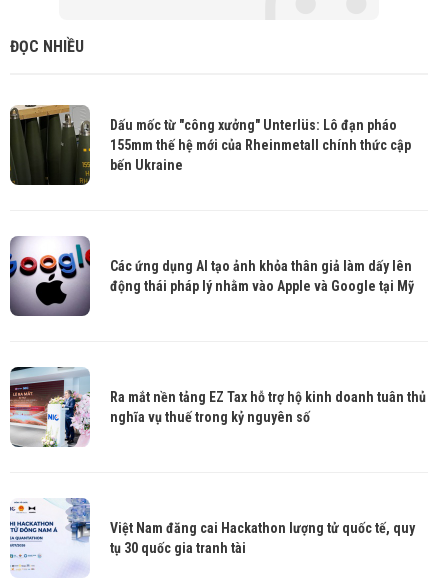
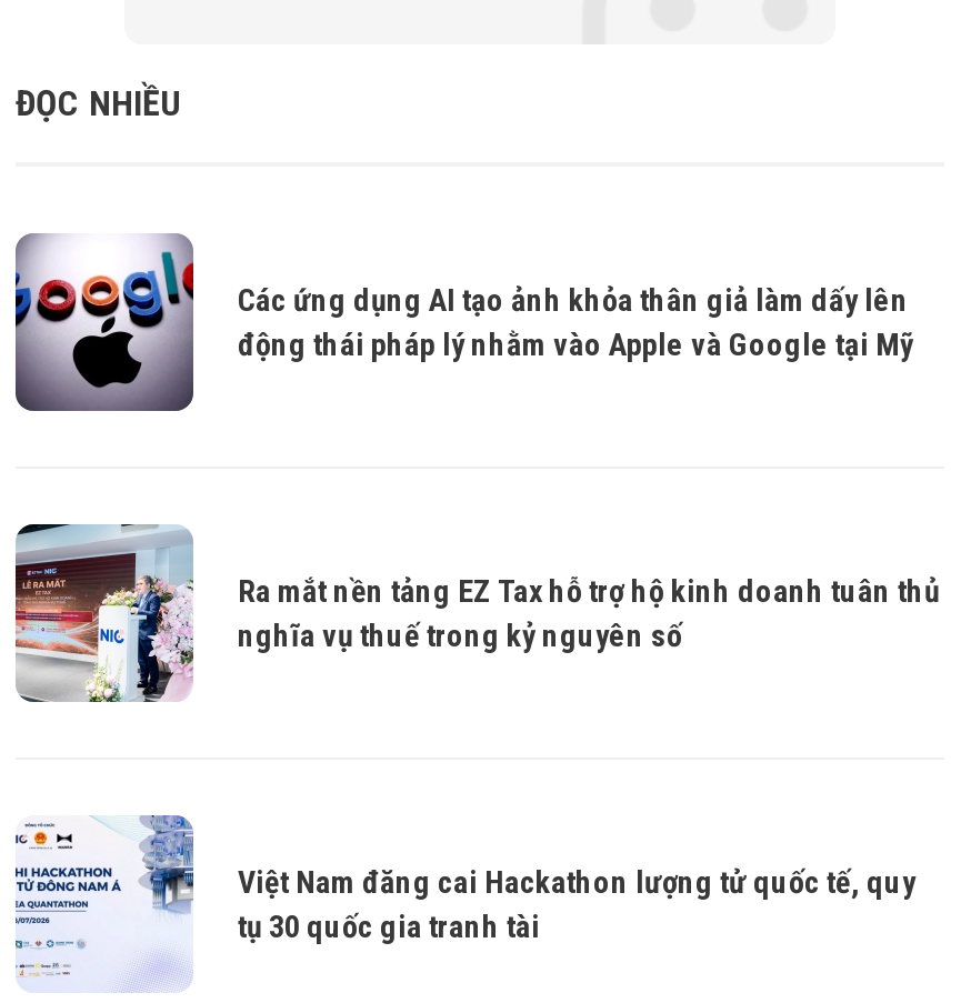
- [image]
- Dấu mốc từ "công xưởng" Unterlüs: Lô đạn pháo
- 155mm thế hệ mới của Rheinmetall chính thức cập
- bến Ukraine
